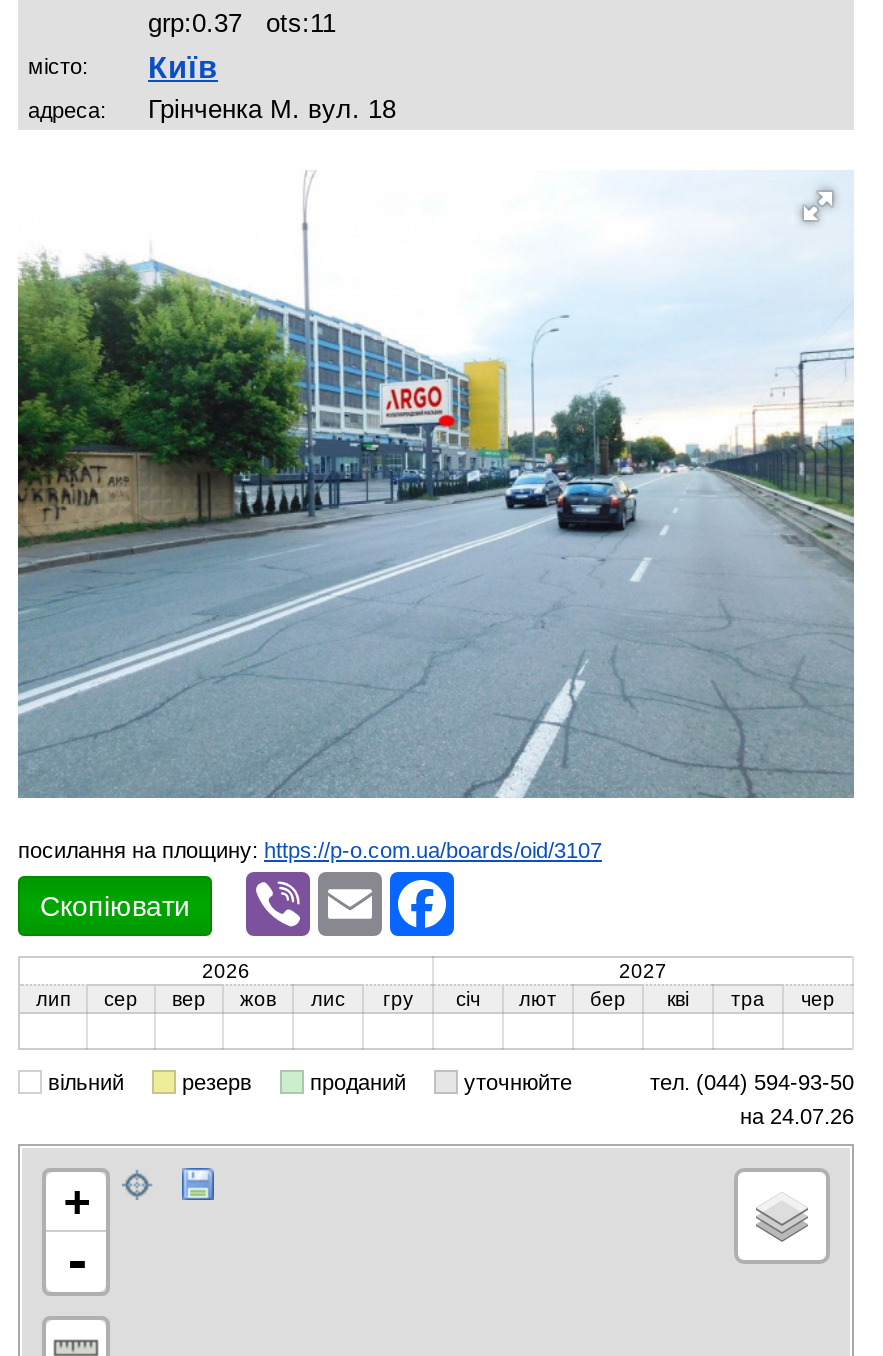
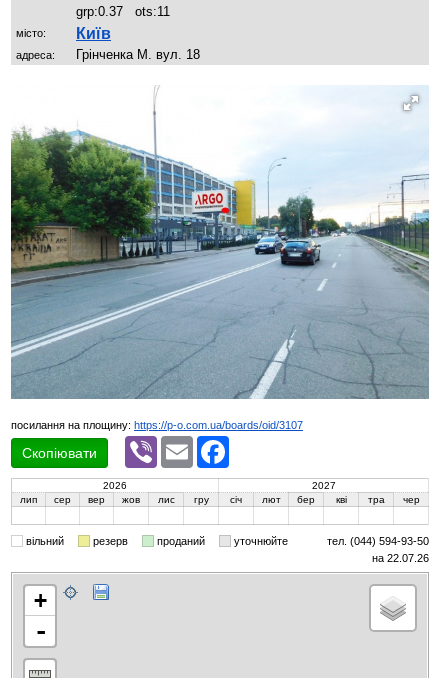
- на 24.07.26
+ на 22.07.26
